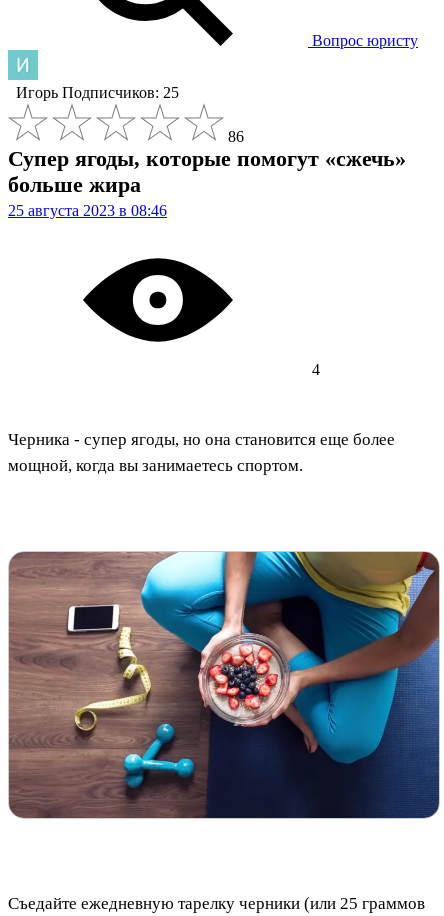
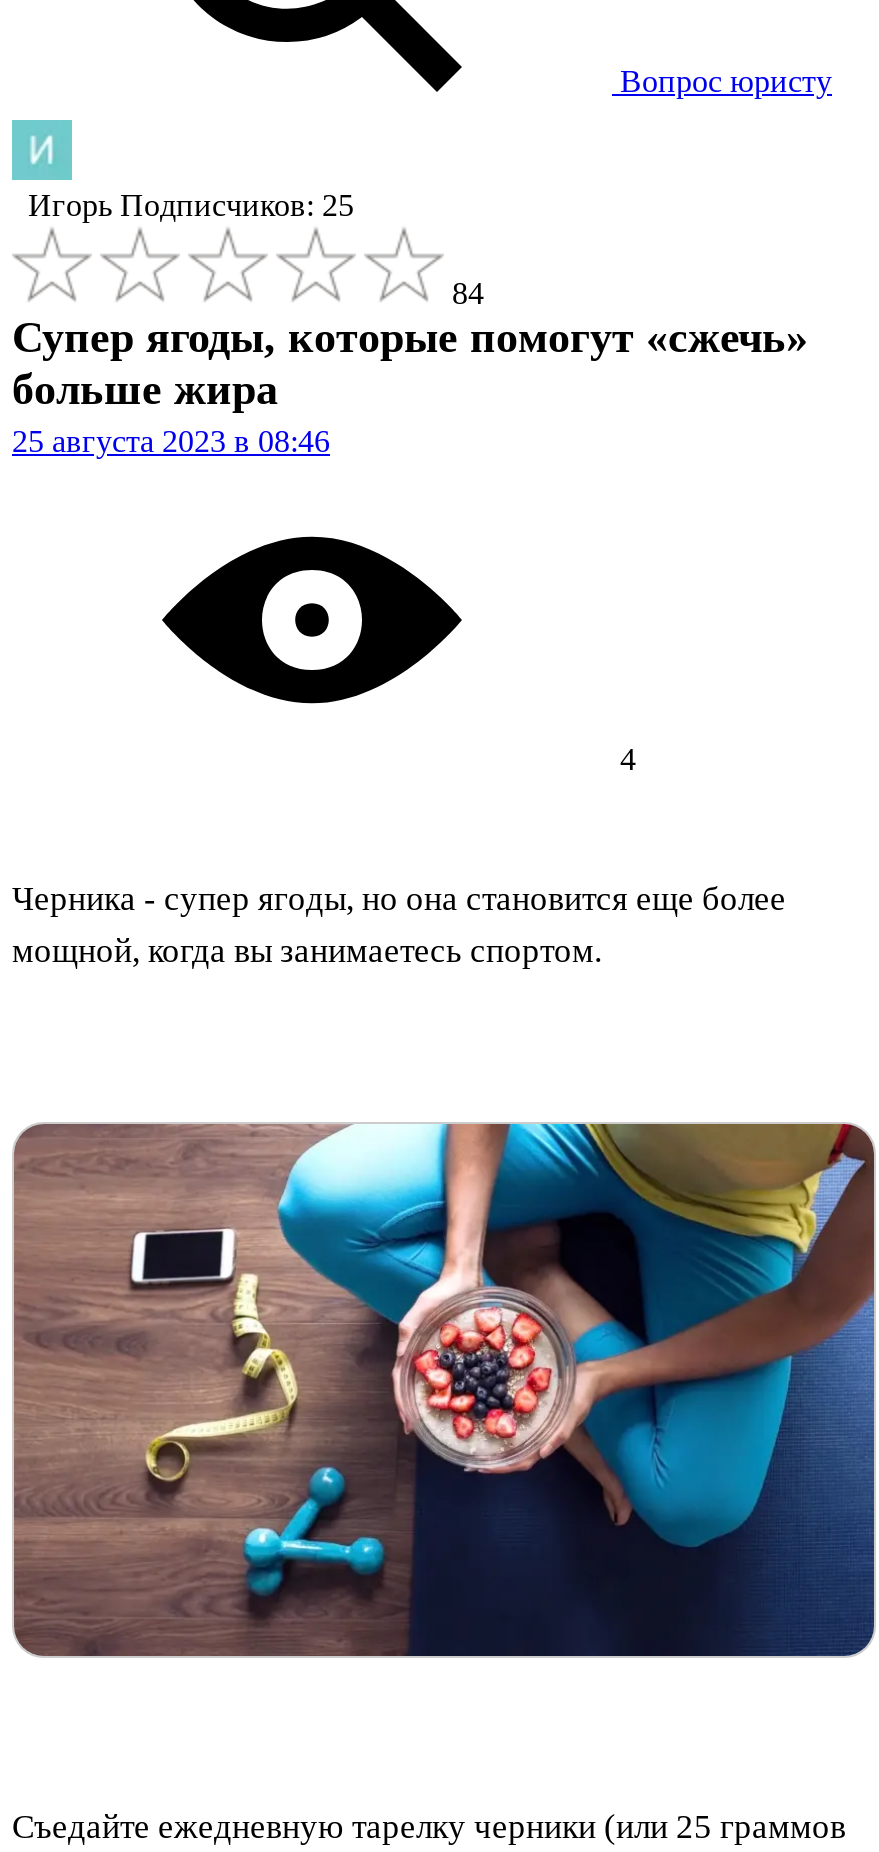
- 86
+ 84
